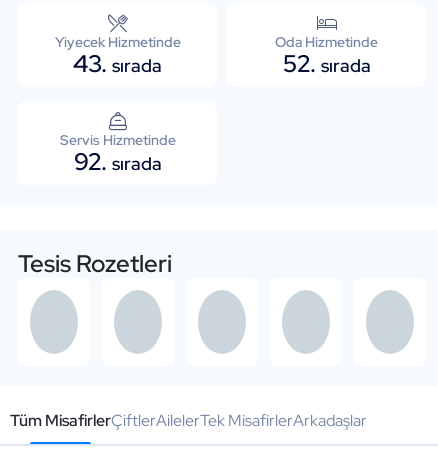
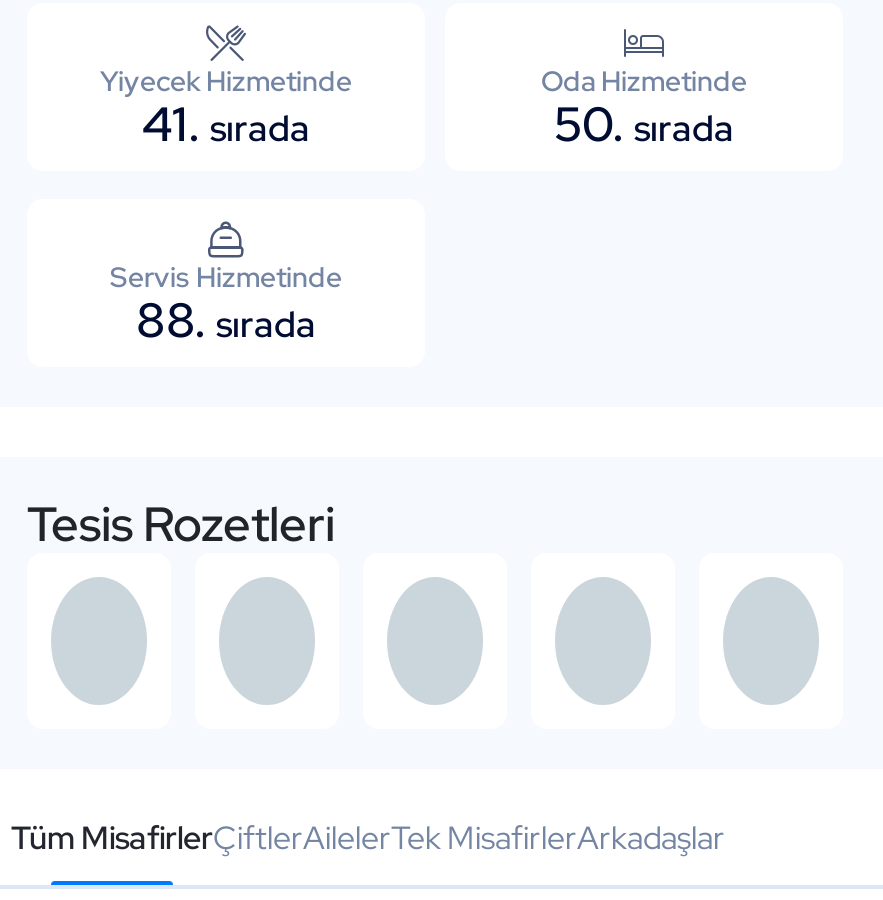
- 43. sırada
+ 41. sırada

- 52. sırada
+ 50. sırada

- 92. sırada
+ 88. sırada
